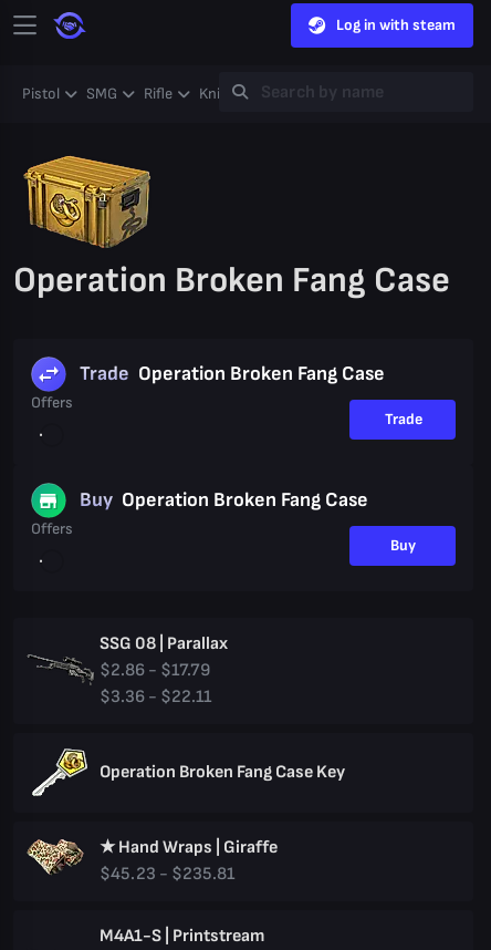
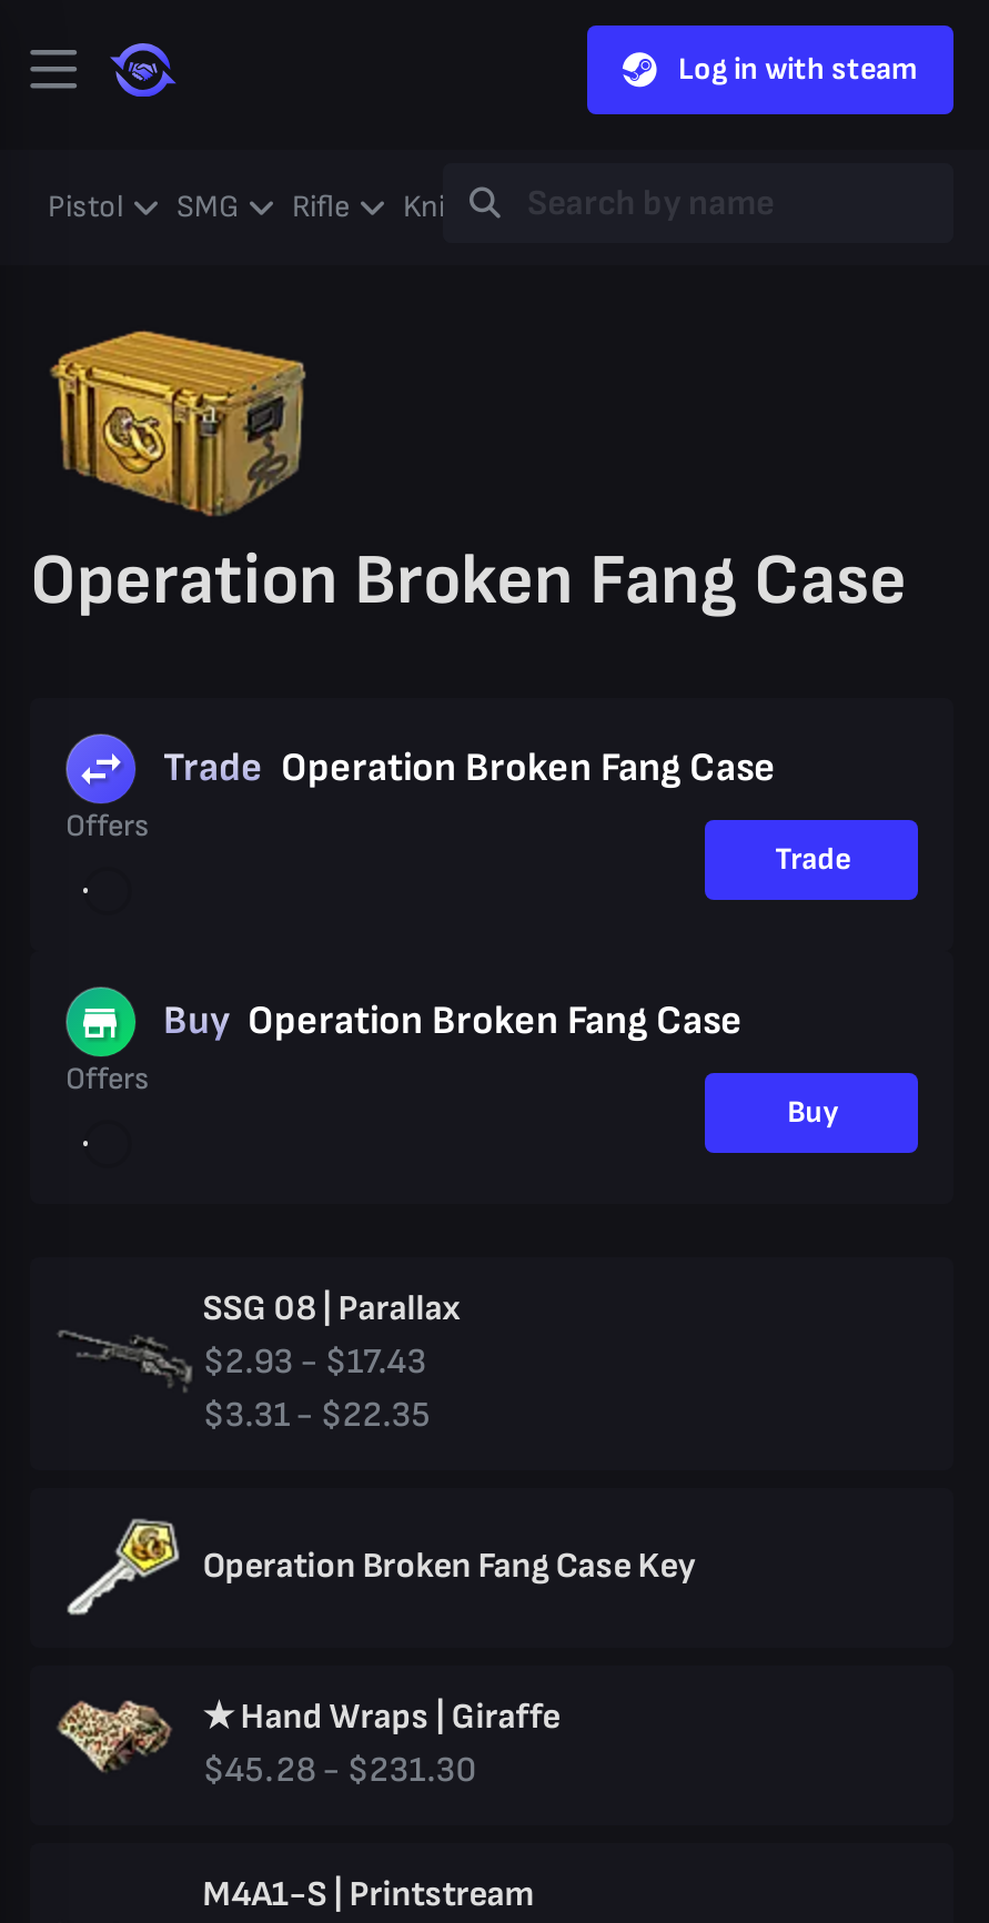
- $2.86 - $17.79
+ $2.93 - $17.43

- $3.36 - $22.11
+ $3.31 - $22.35

- $45.23 - $235.81
+ $45.28 - $231.30
